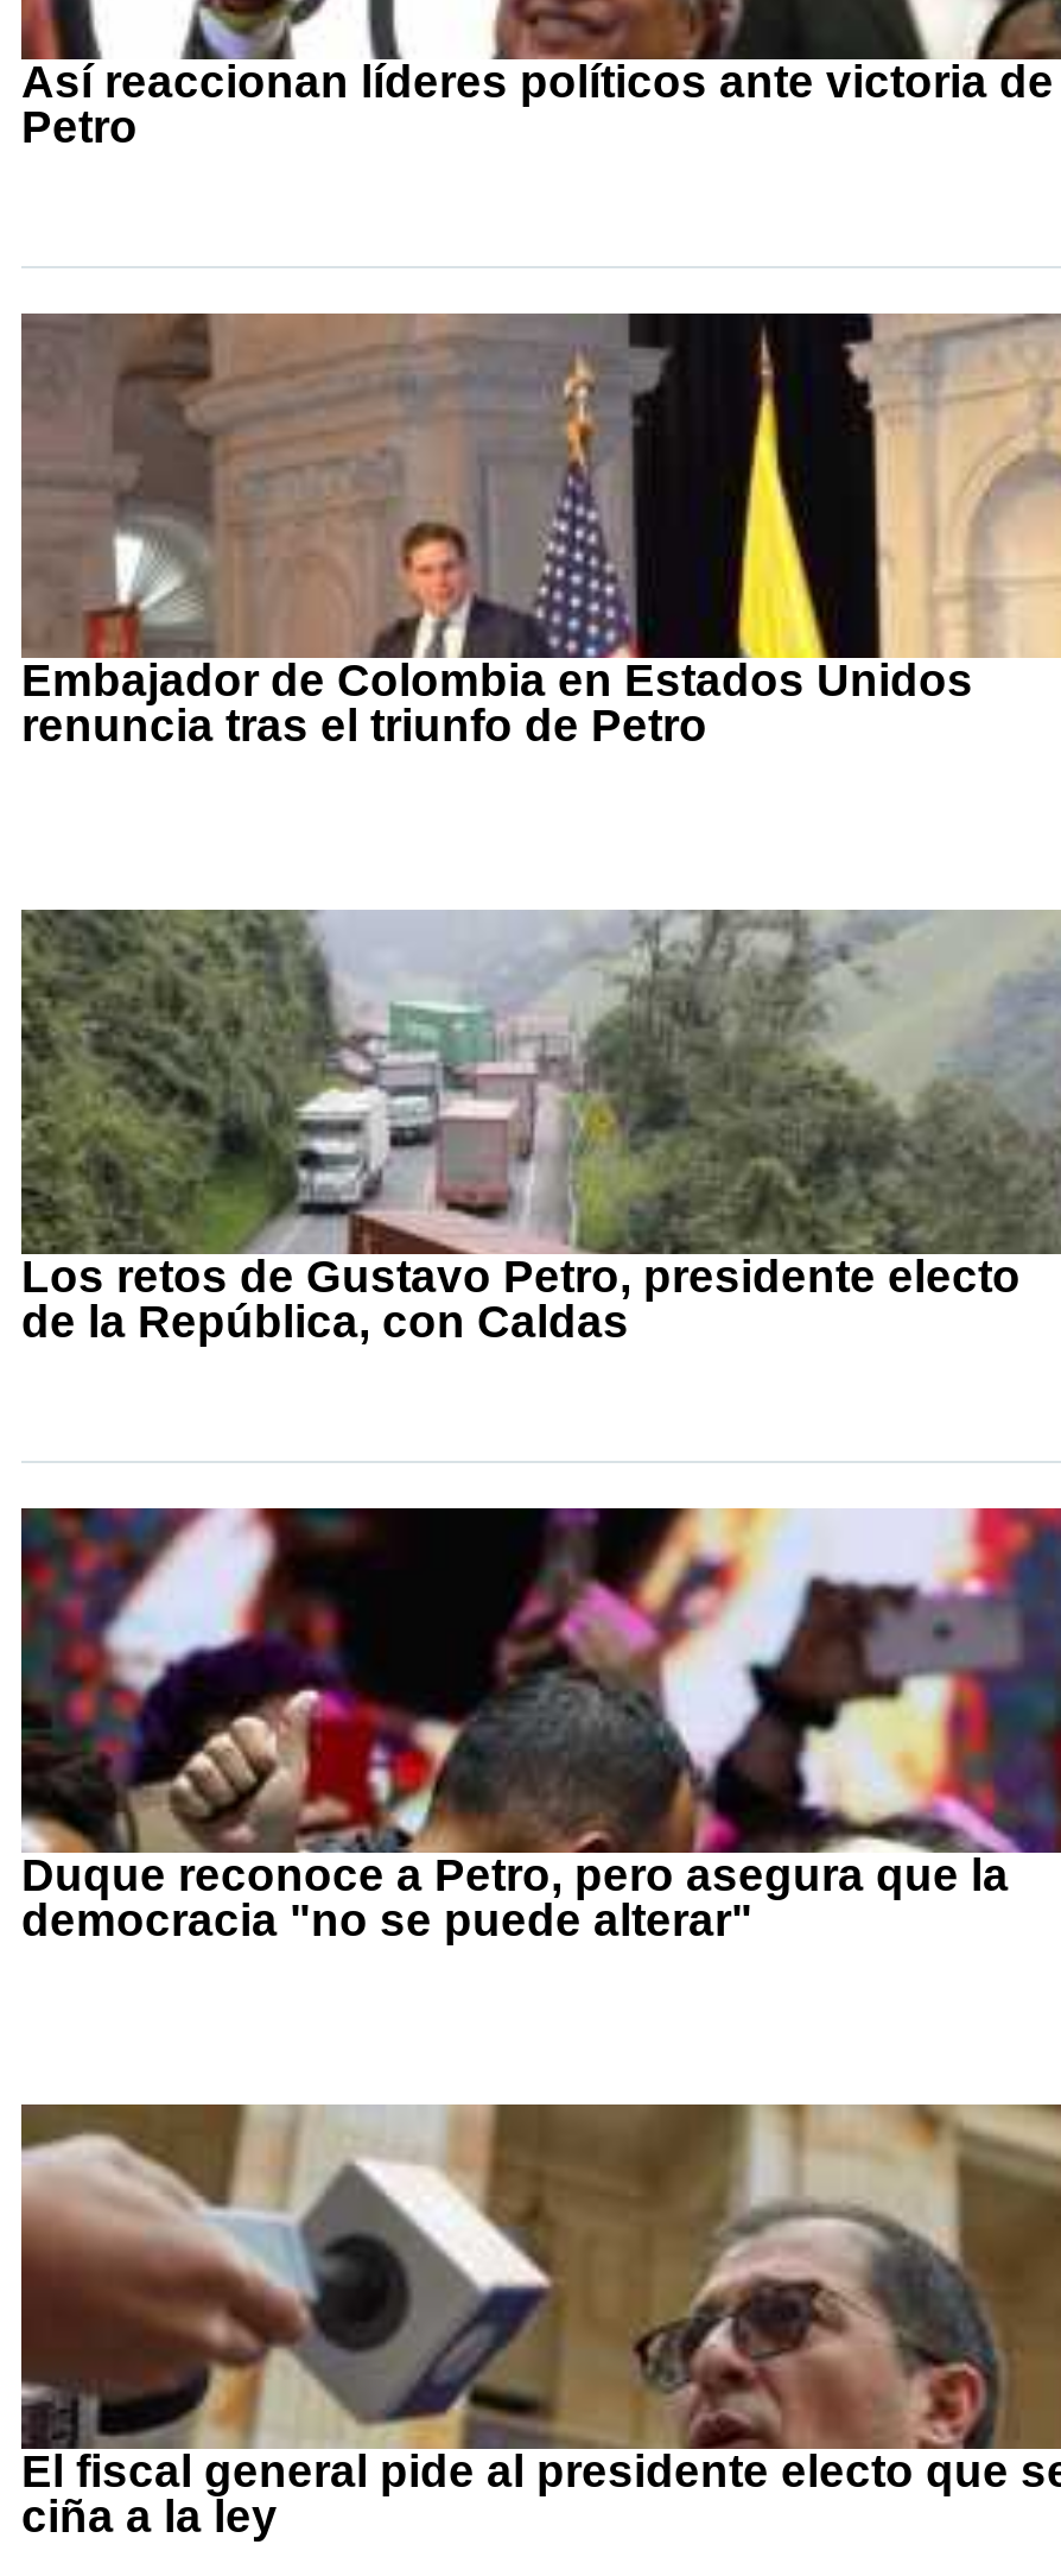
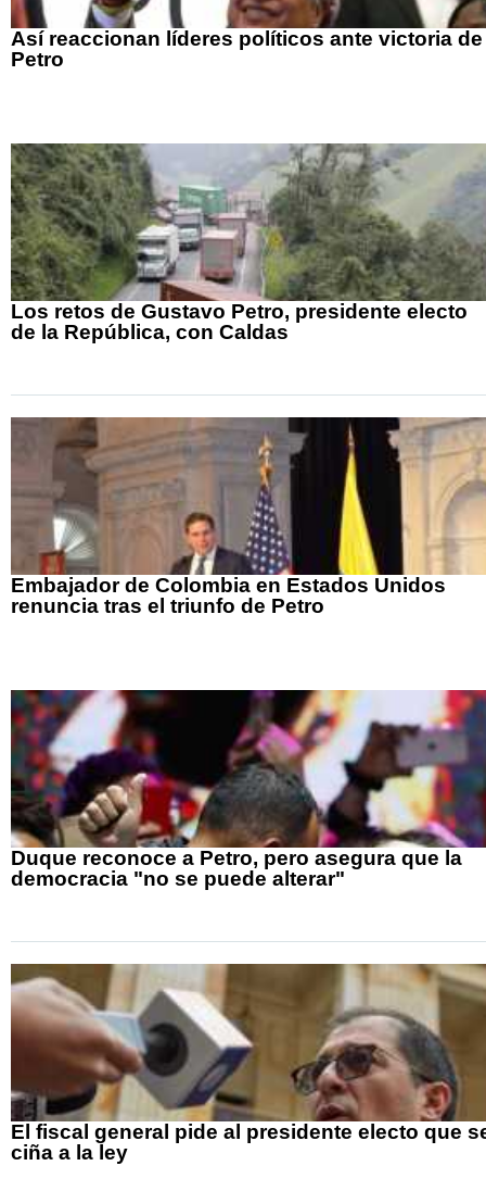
moved down: [image] | Embajador de Colombia en Estados Unidos | renuncia tras el triunfo de Petro

moved up: [image] | Los retos de Gustavo Petro, presidente electo | de la República, con Caldas
